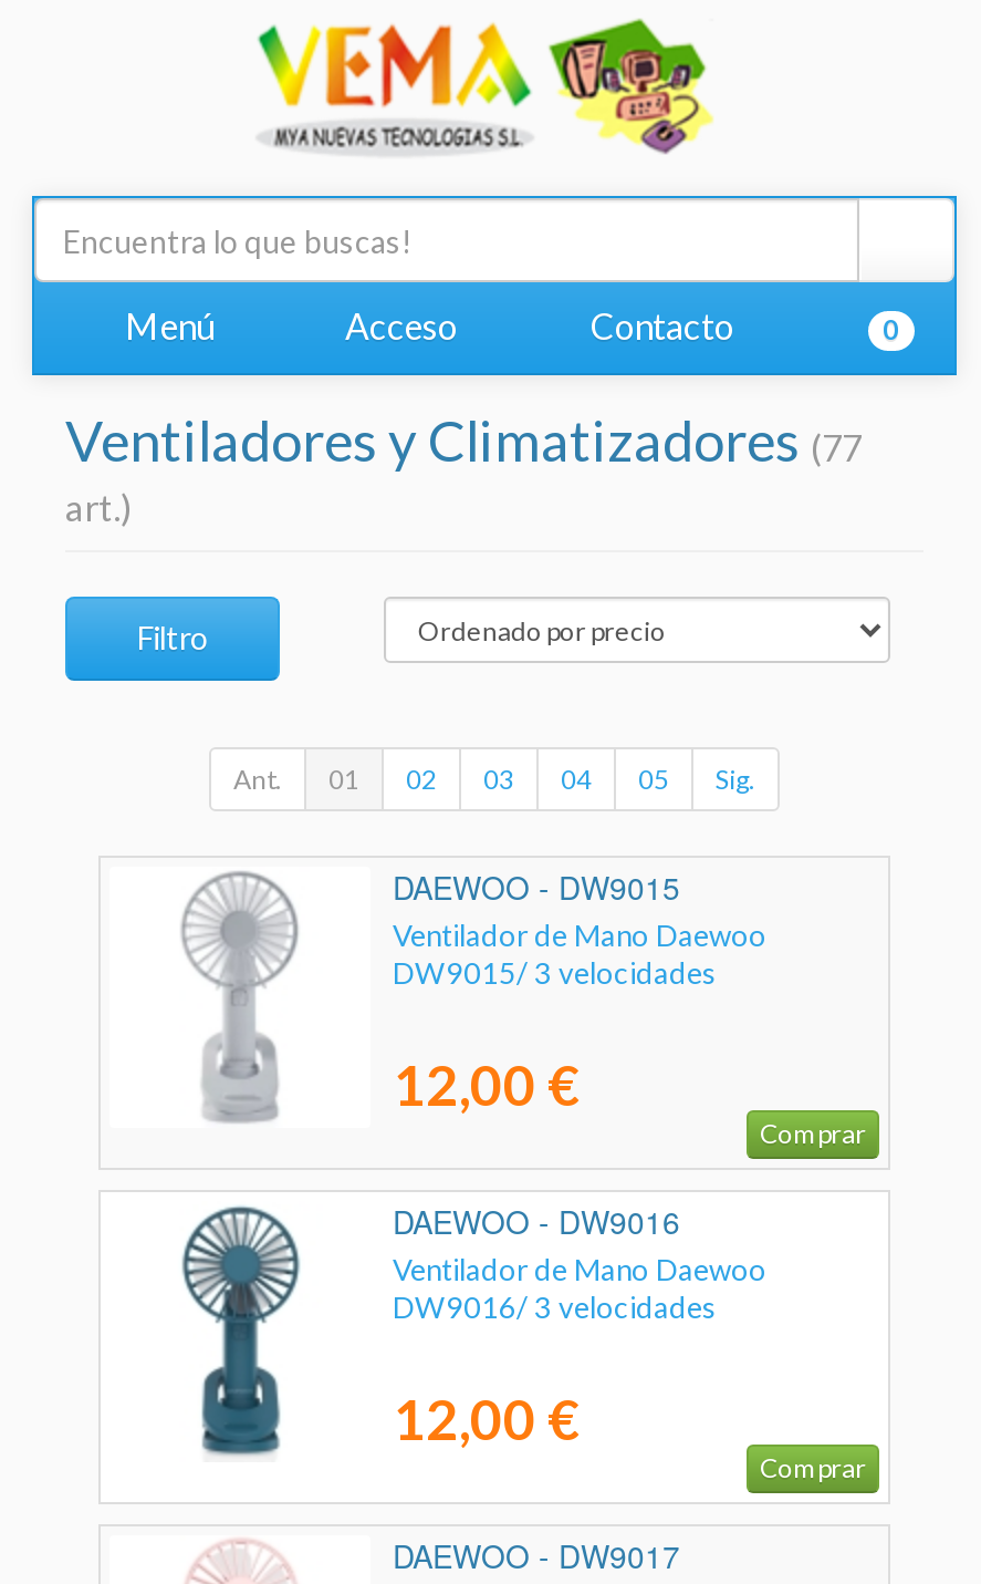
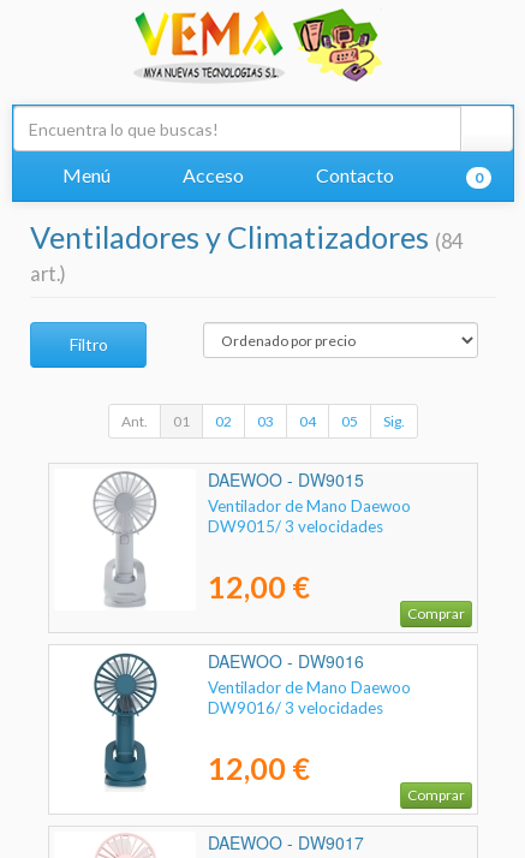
- Ventiladores y Climatizadores (77
+ Ventiladores y Climatizadores (84
